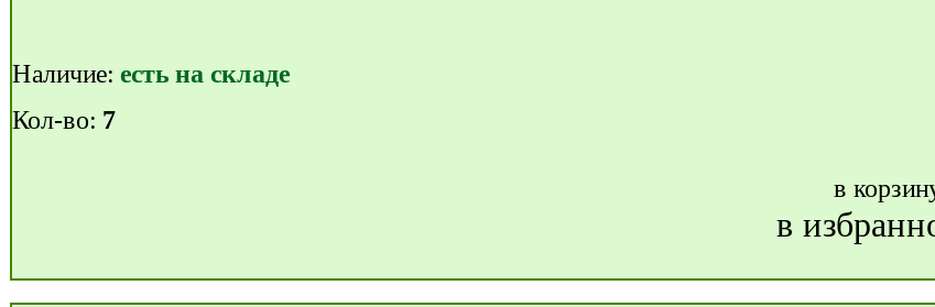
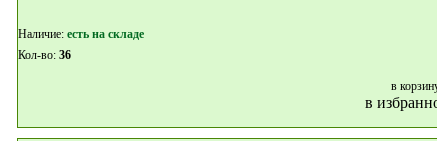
- Кол-во: 7
+ Кол-во: 36
